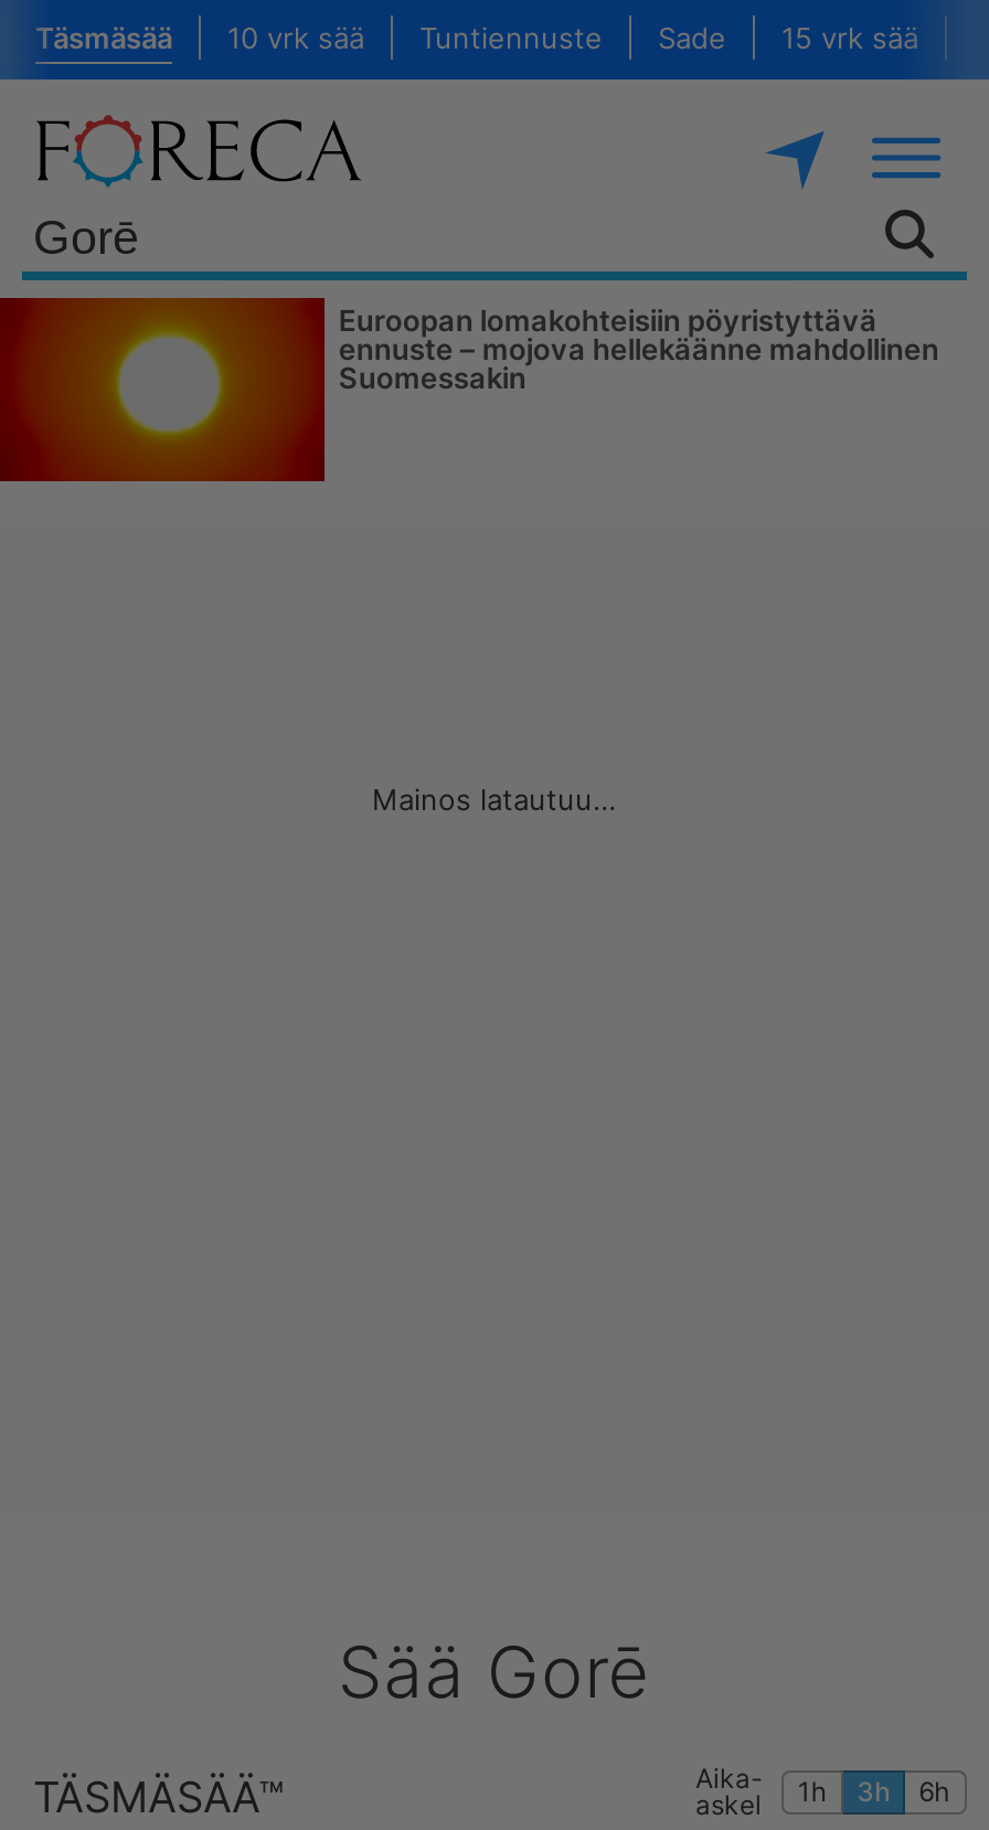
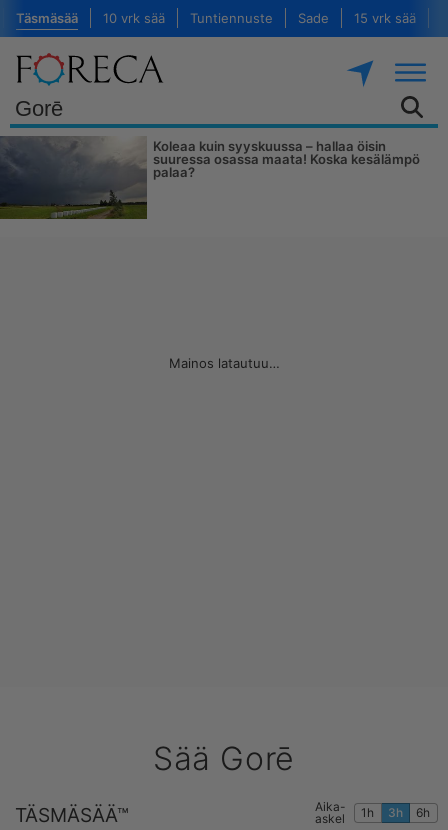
- [image]
- Euroopan lomakohteisiin pöyristyttävä
- ennuste – mojova hellekäänne mahdollinen
- Suomessakin
+ [image]
+ Koleaa kuin syyskuussa – hallaa öisin
+ suuressa osassa maata! Koska kesälämpö
+ palaa?
